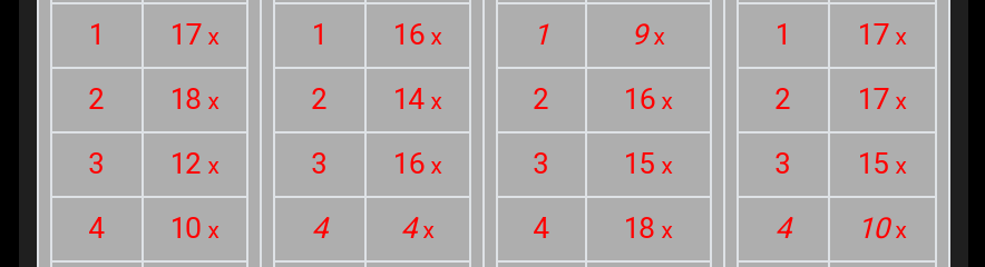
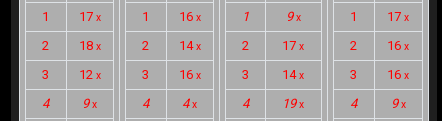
- 16 x
+ 17 x

- 2 17 x
+ 2 16 x

- 15 x
+ 14 x

- 3 15 x
+ 3 16 x

- 10 x
+ 9 x

- 18 x
+ 19 x

- 10 x
+ 9 x
